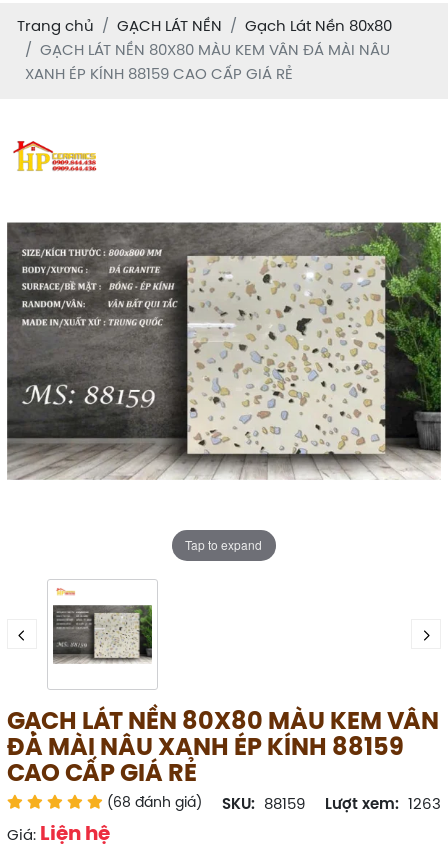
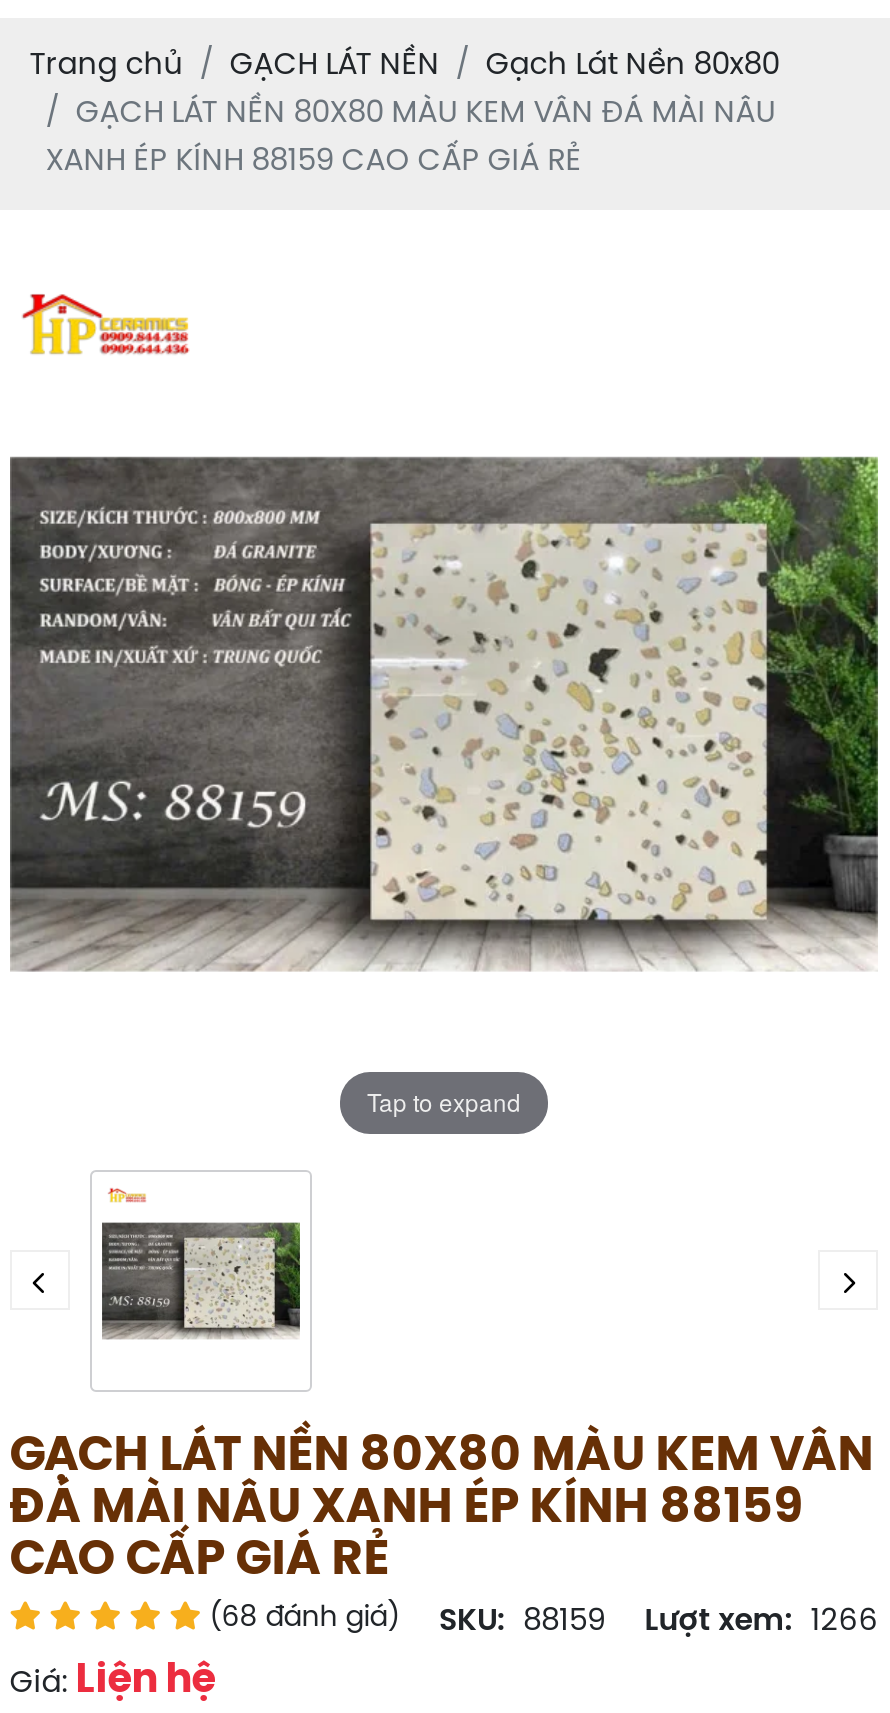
- (68 đánh giá) SKU: 88159 Lượt xem: 1263
+ (68 đánh giá) SKU: 88159 Lượt xem: 1266
